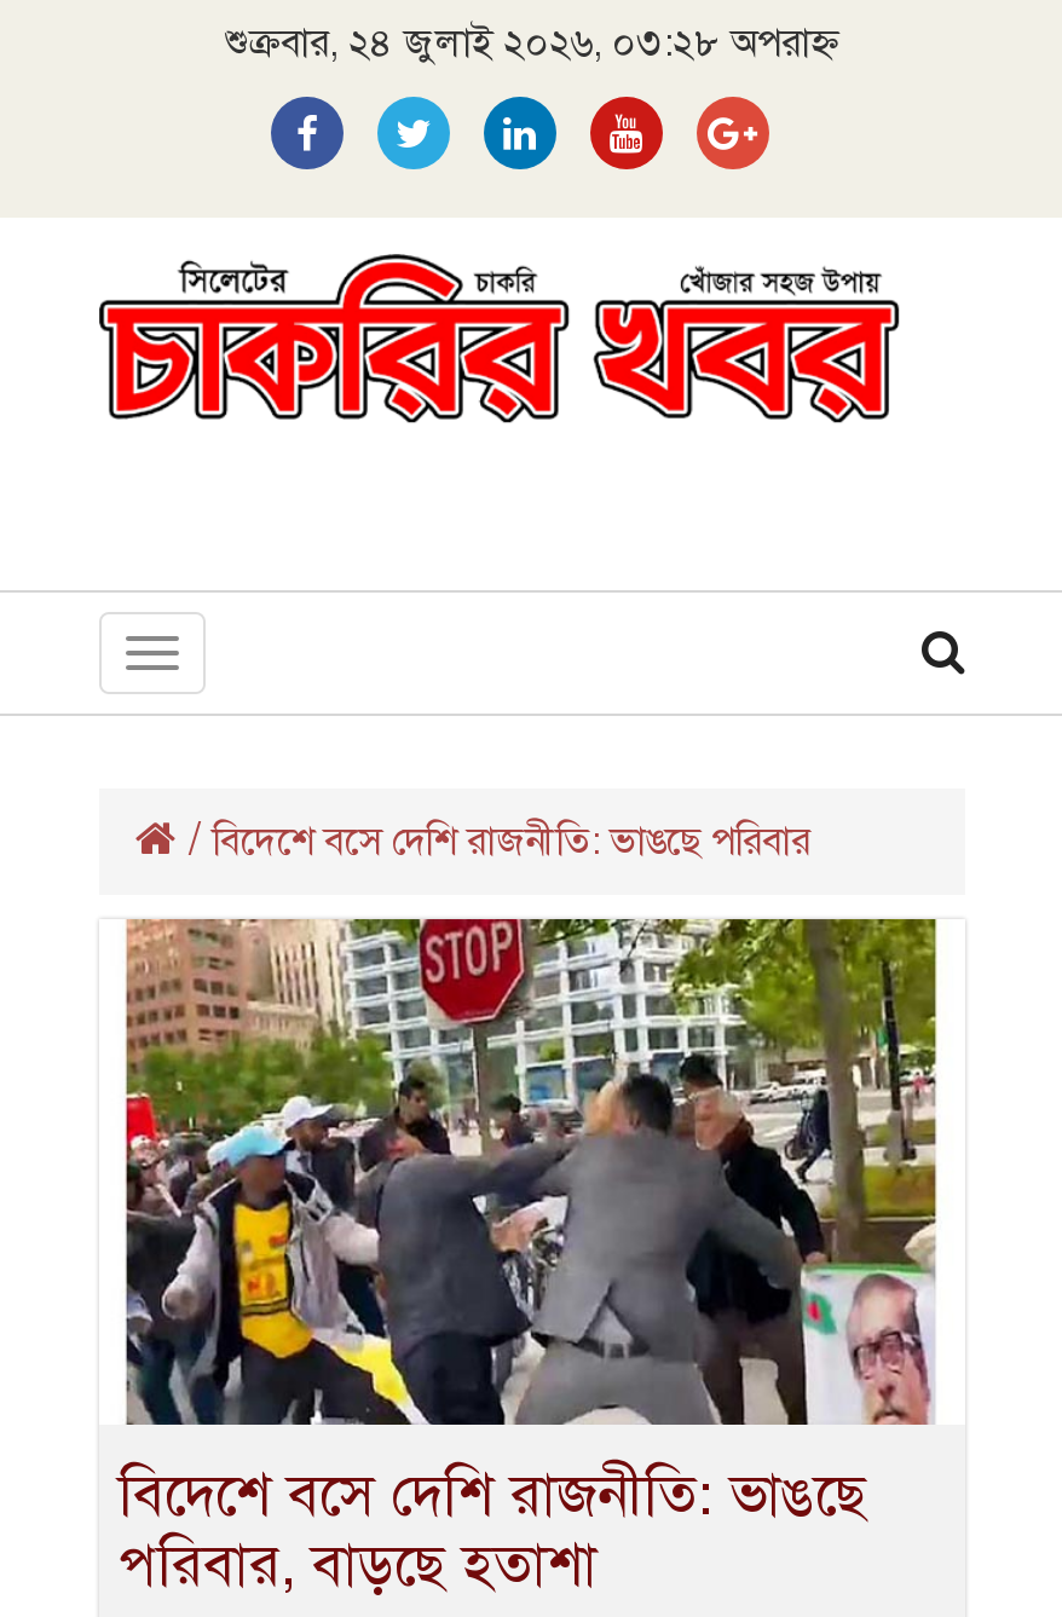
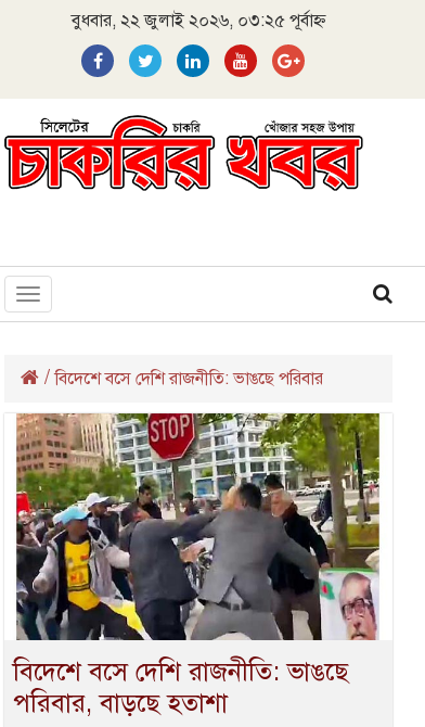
- শুক্রবার, ২৪ জুলাই ২০২৬, ০৩:২৮ অপরাহ্ন
+ বুধবার, ২২ জুলাই ২০২৬, ০৩:২৫ পূর্বাহ্ন
